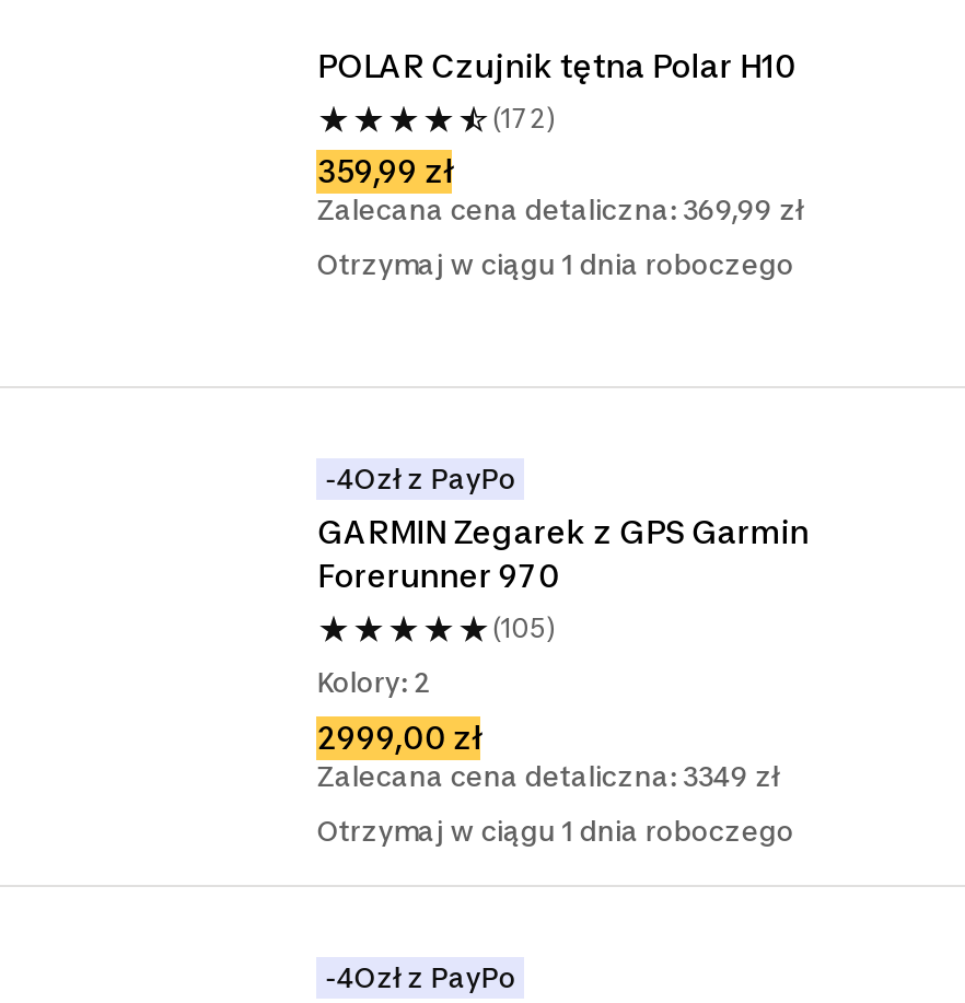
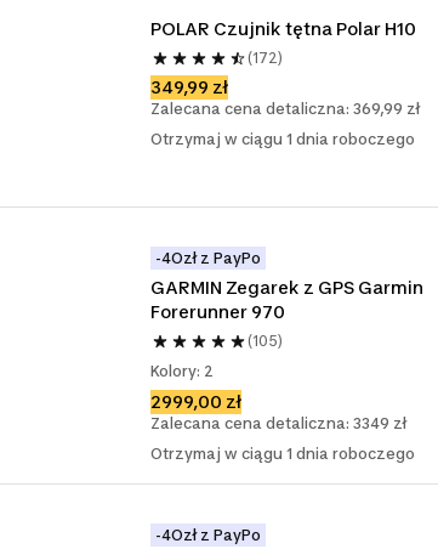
- 359,99 zł
+ 349,99 zł
